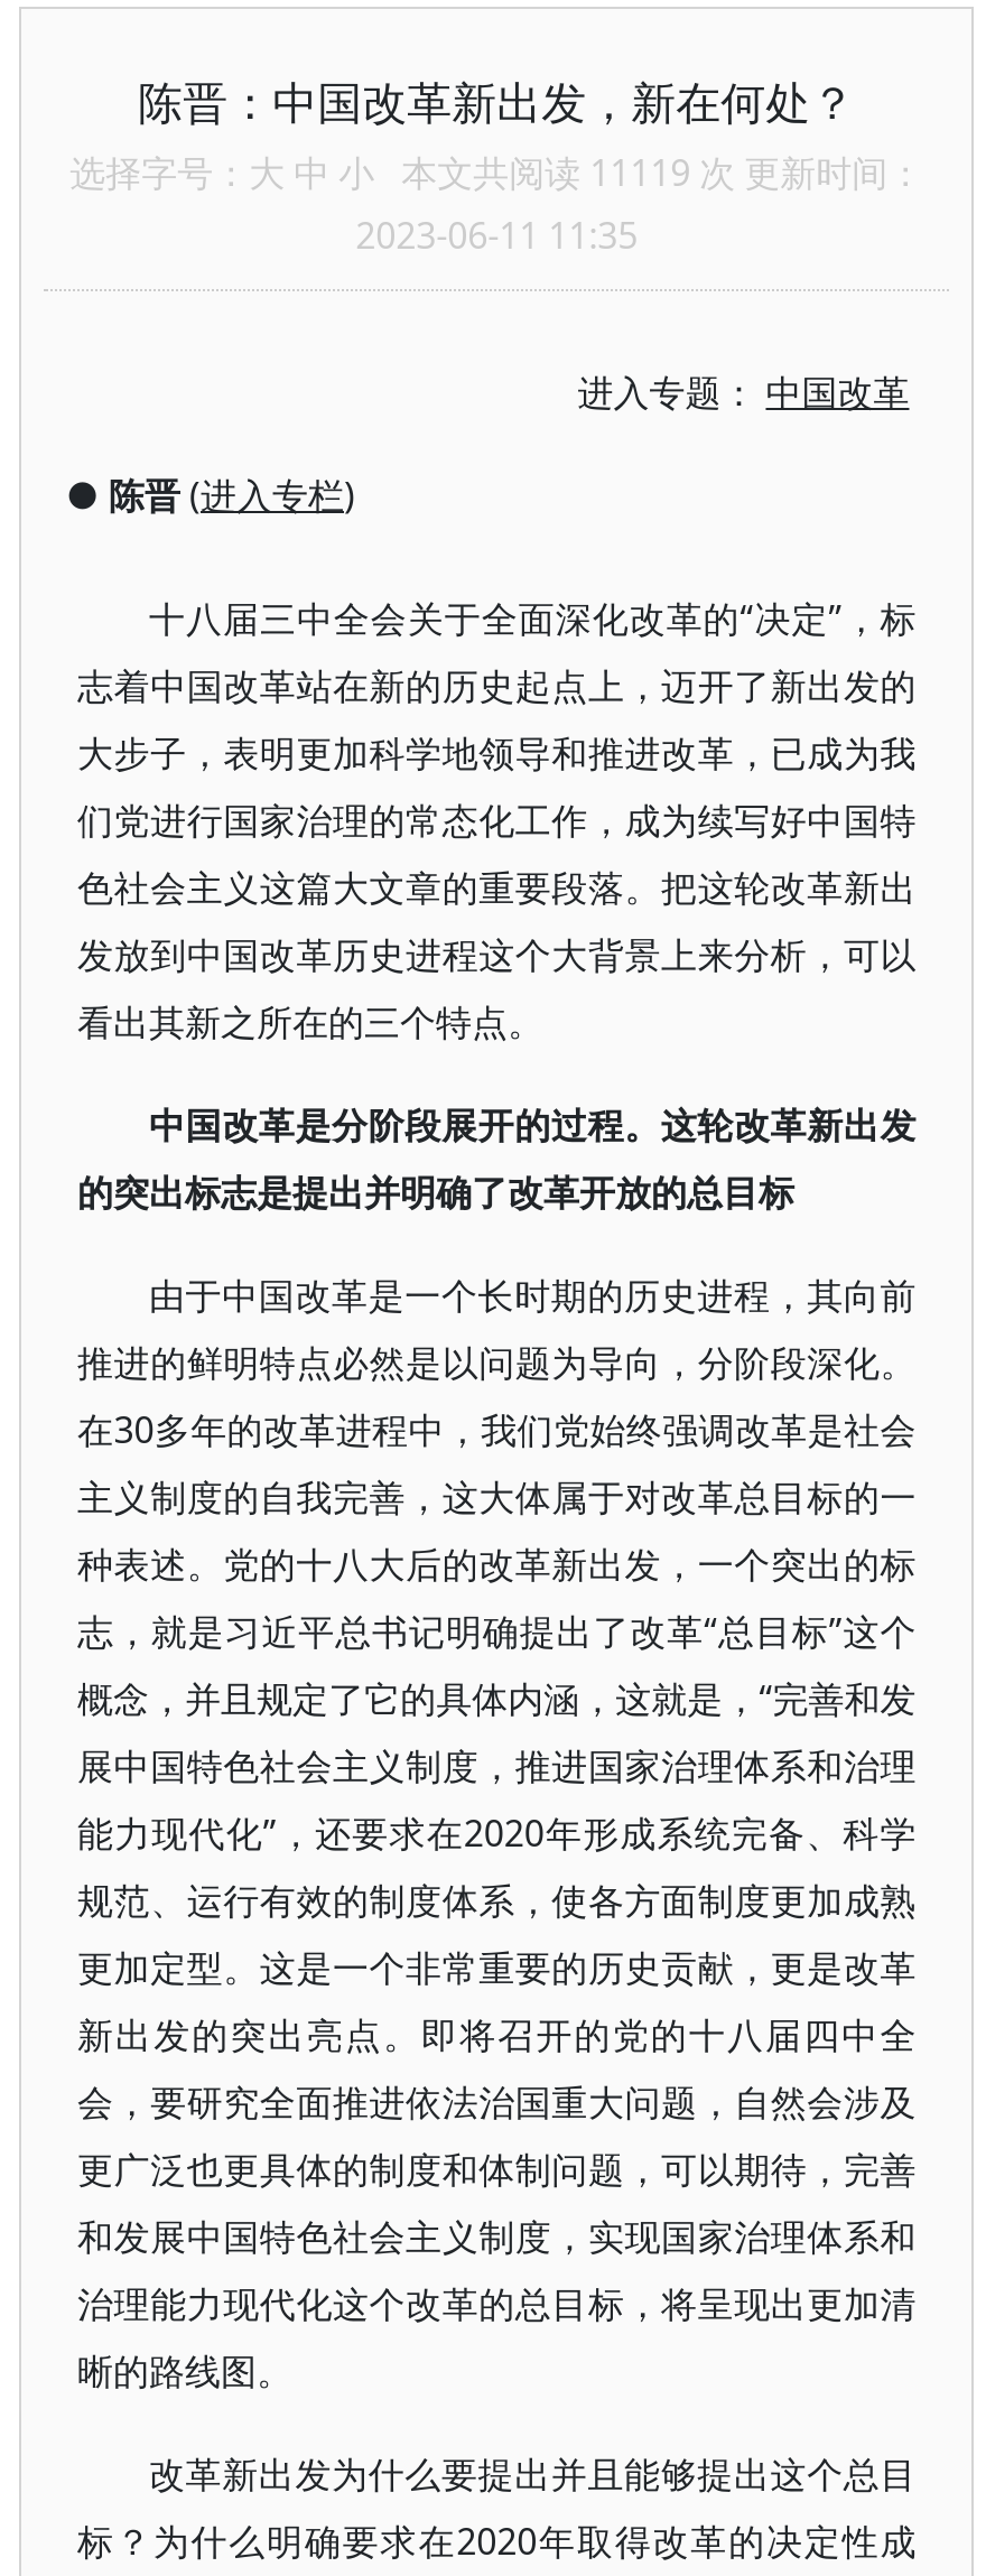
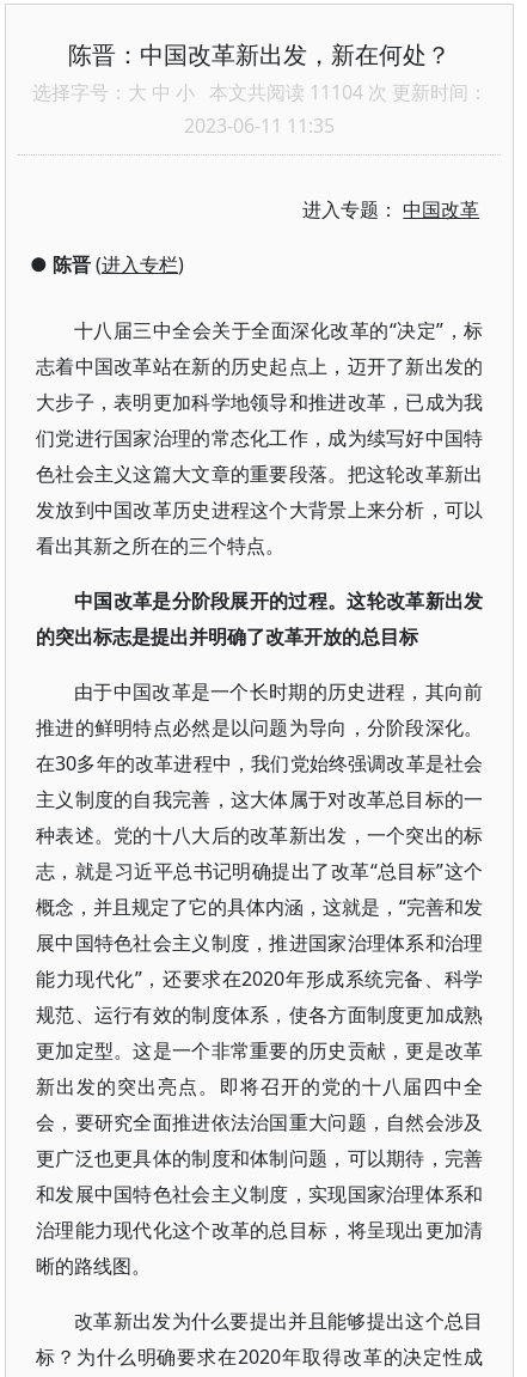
- 选择字号：大 中 小本文共阅读 11119 次 更新时间：
+ 选择字号：大 中 小本文共阅读 11104 次 更新时间：
